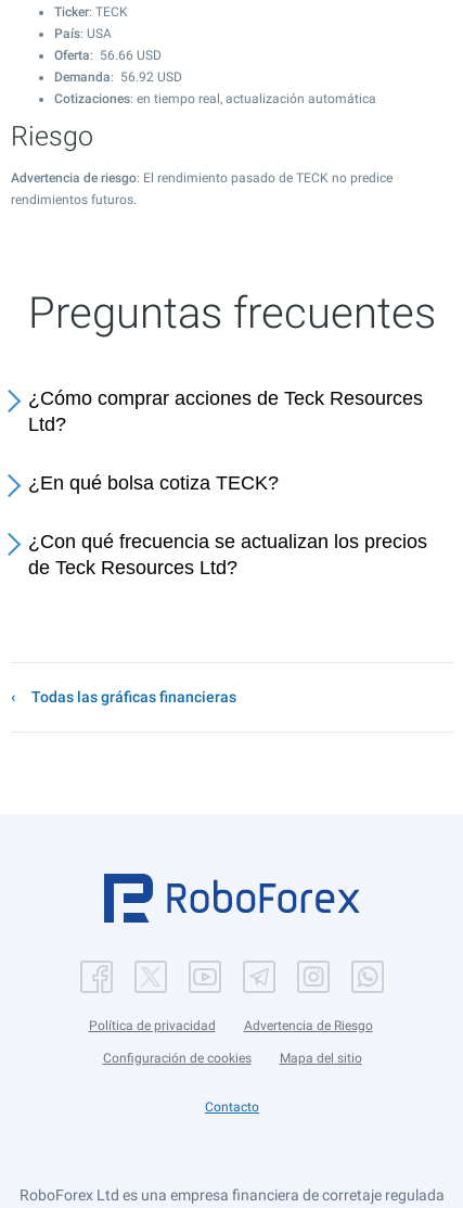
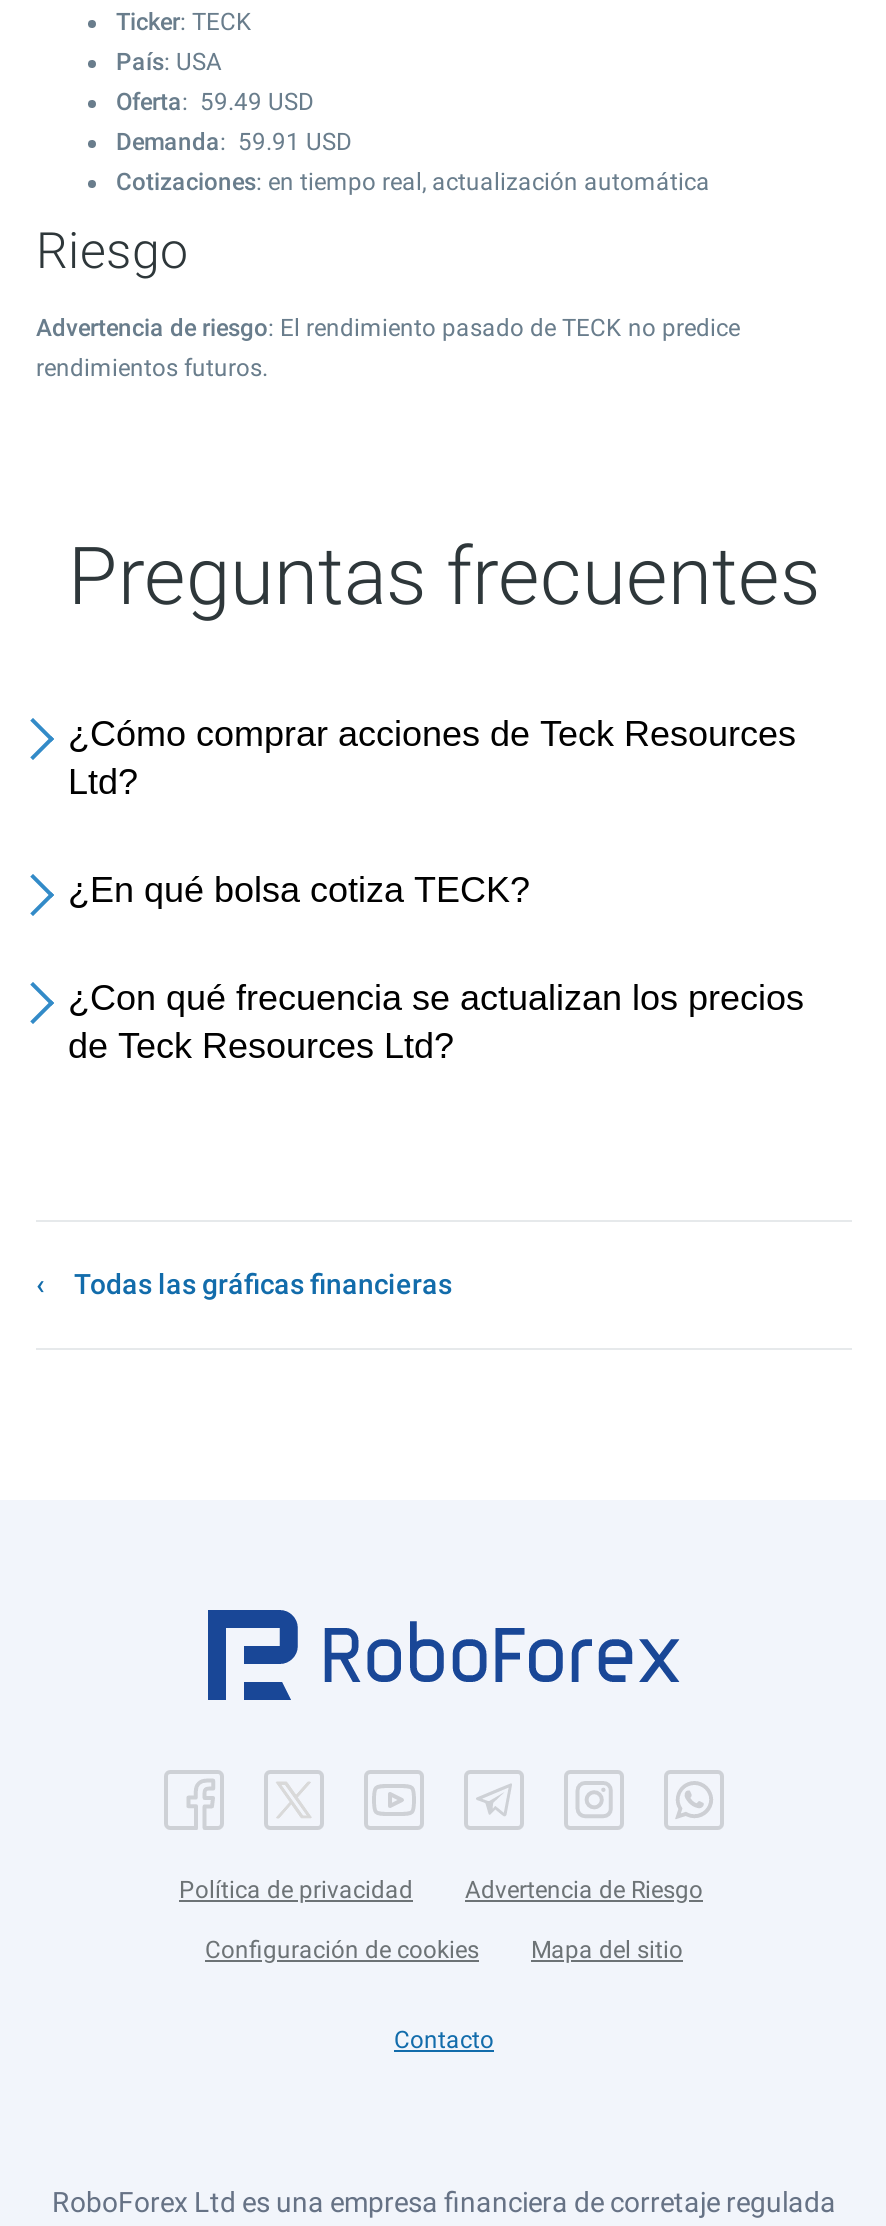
- Oferta: 56.66 USD
+ Oferta: 59.49 USD

- Demanda: 56.92 USD
+ Demanda: 59.91 USD
